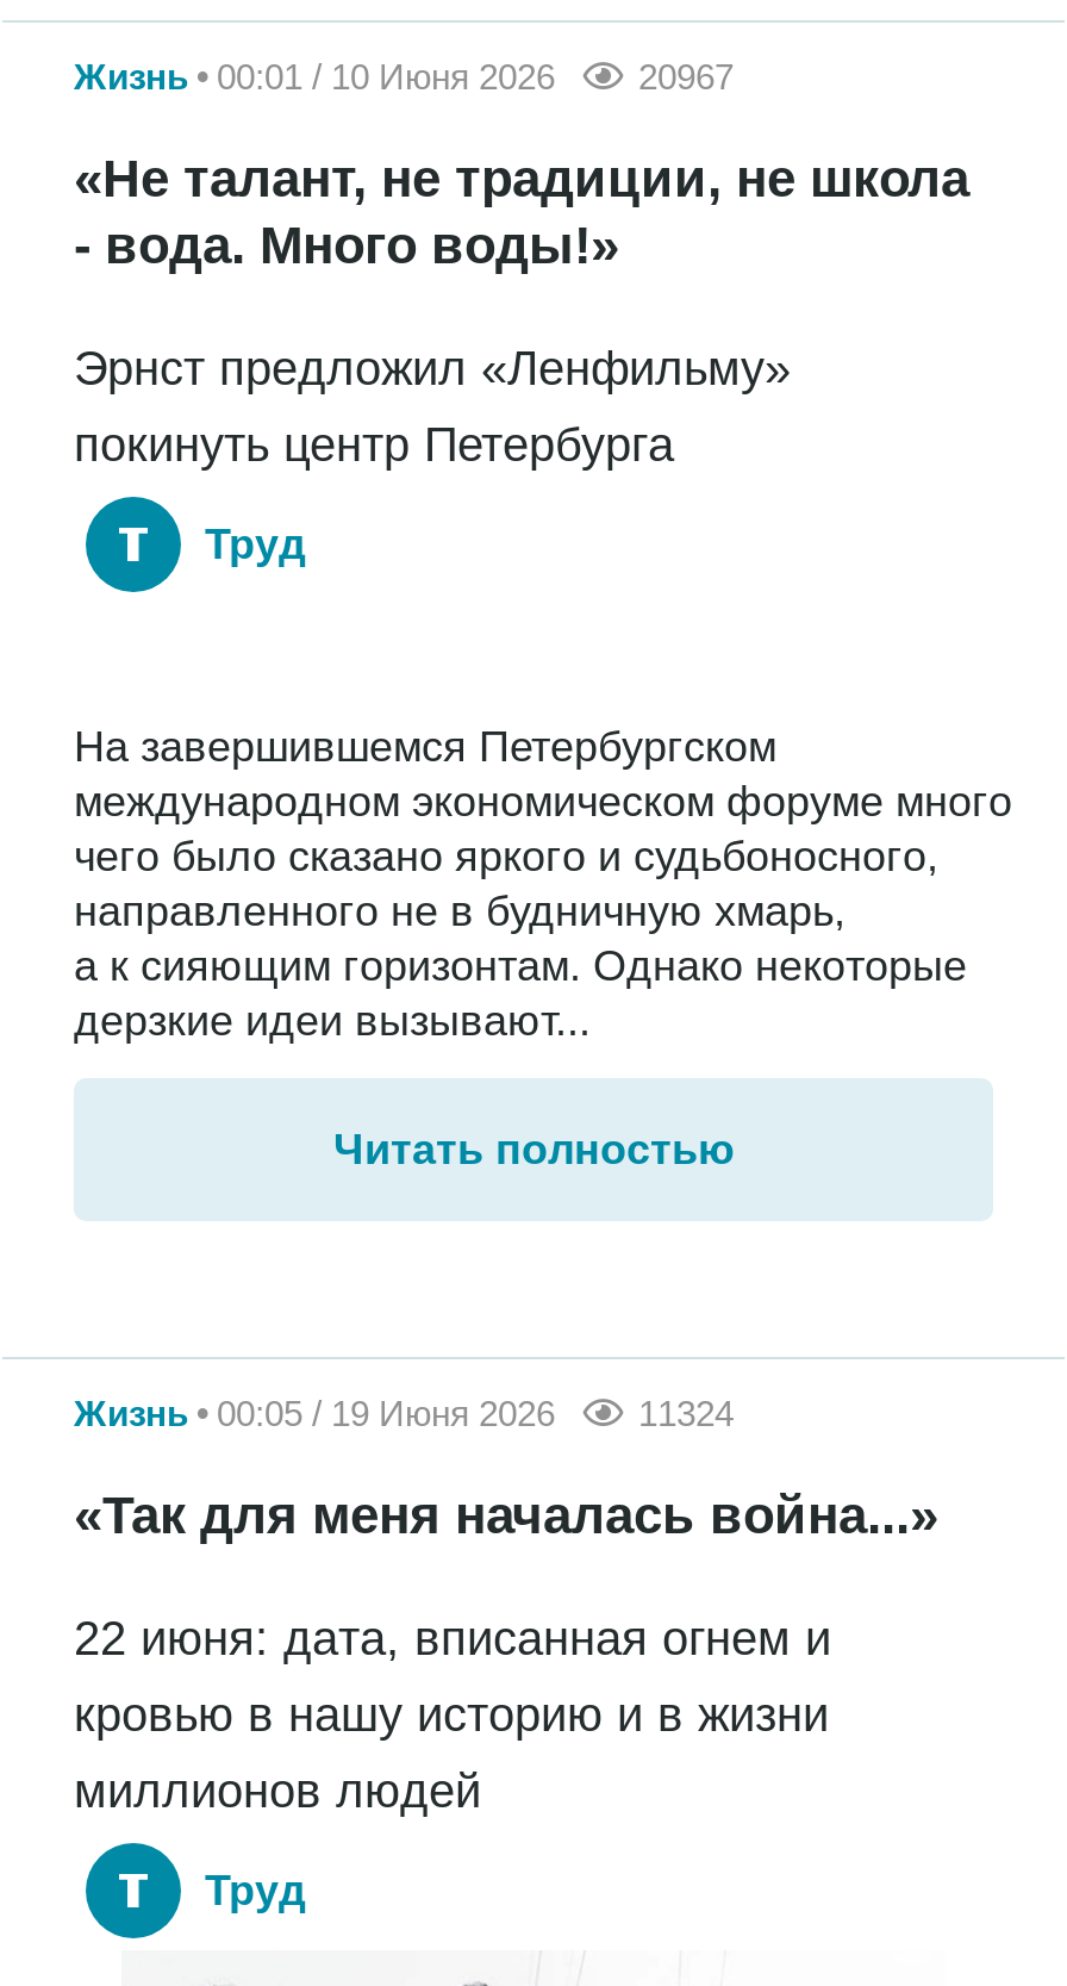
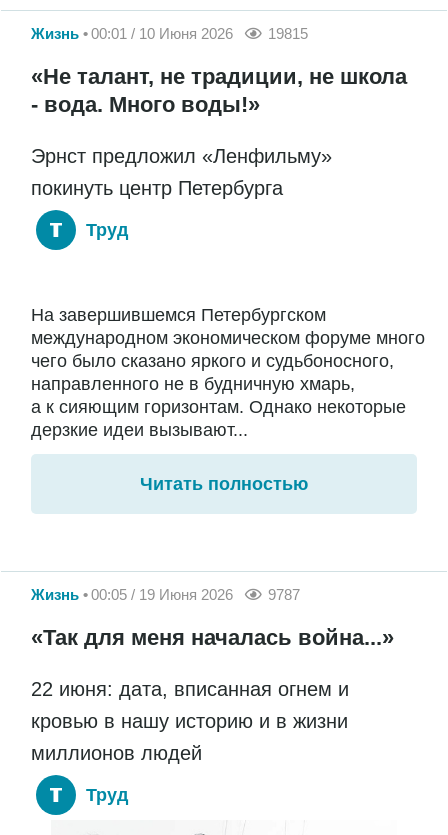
- 20967
+ 19815

- 11324
+ 9787
